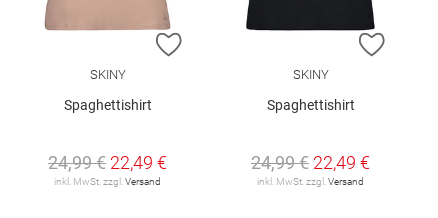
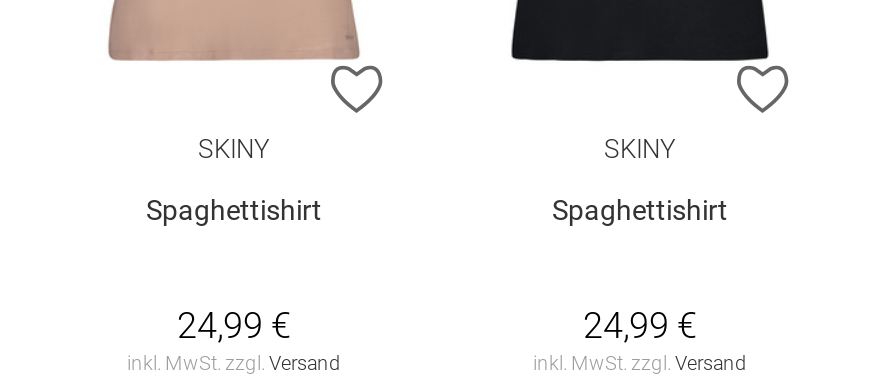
- 24,99 € 22,49 €
+ 24,99 €

- 24,99 € 22,49 €
+ 24,99 €
